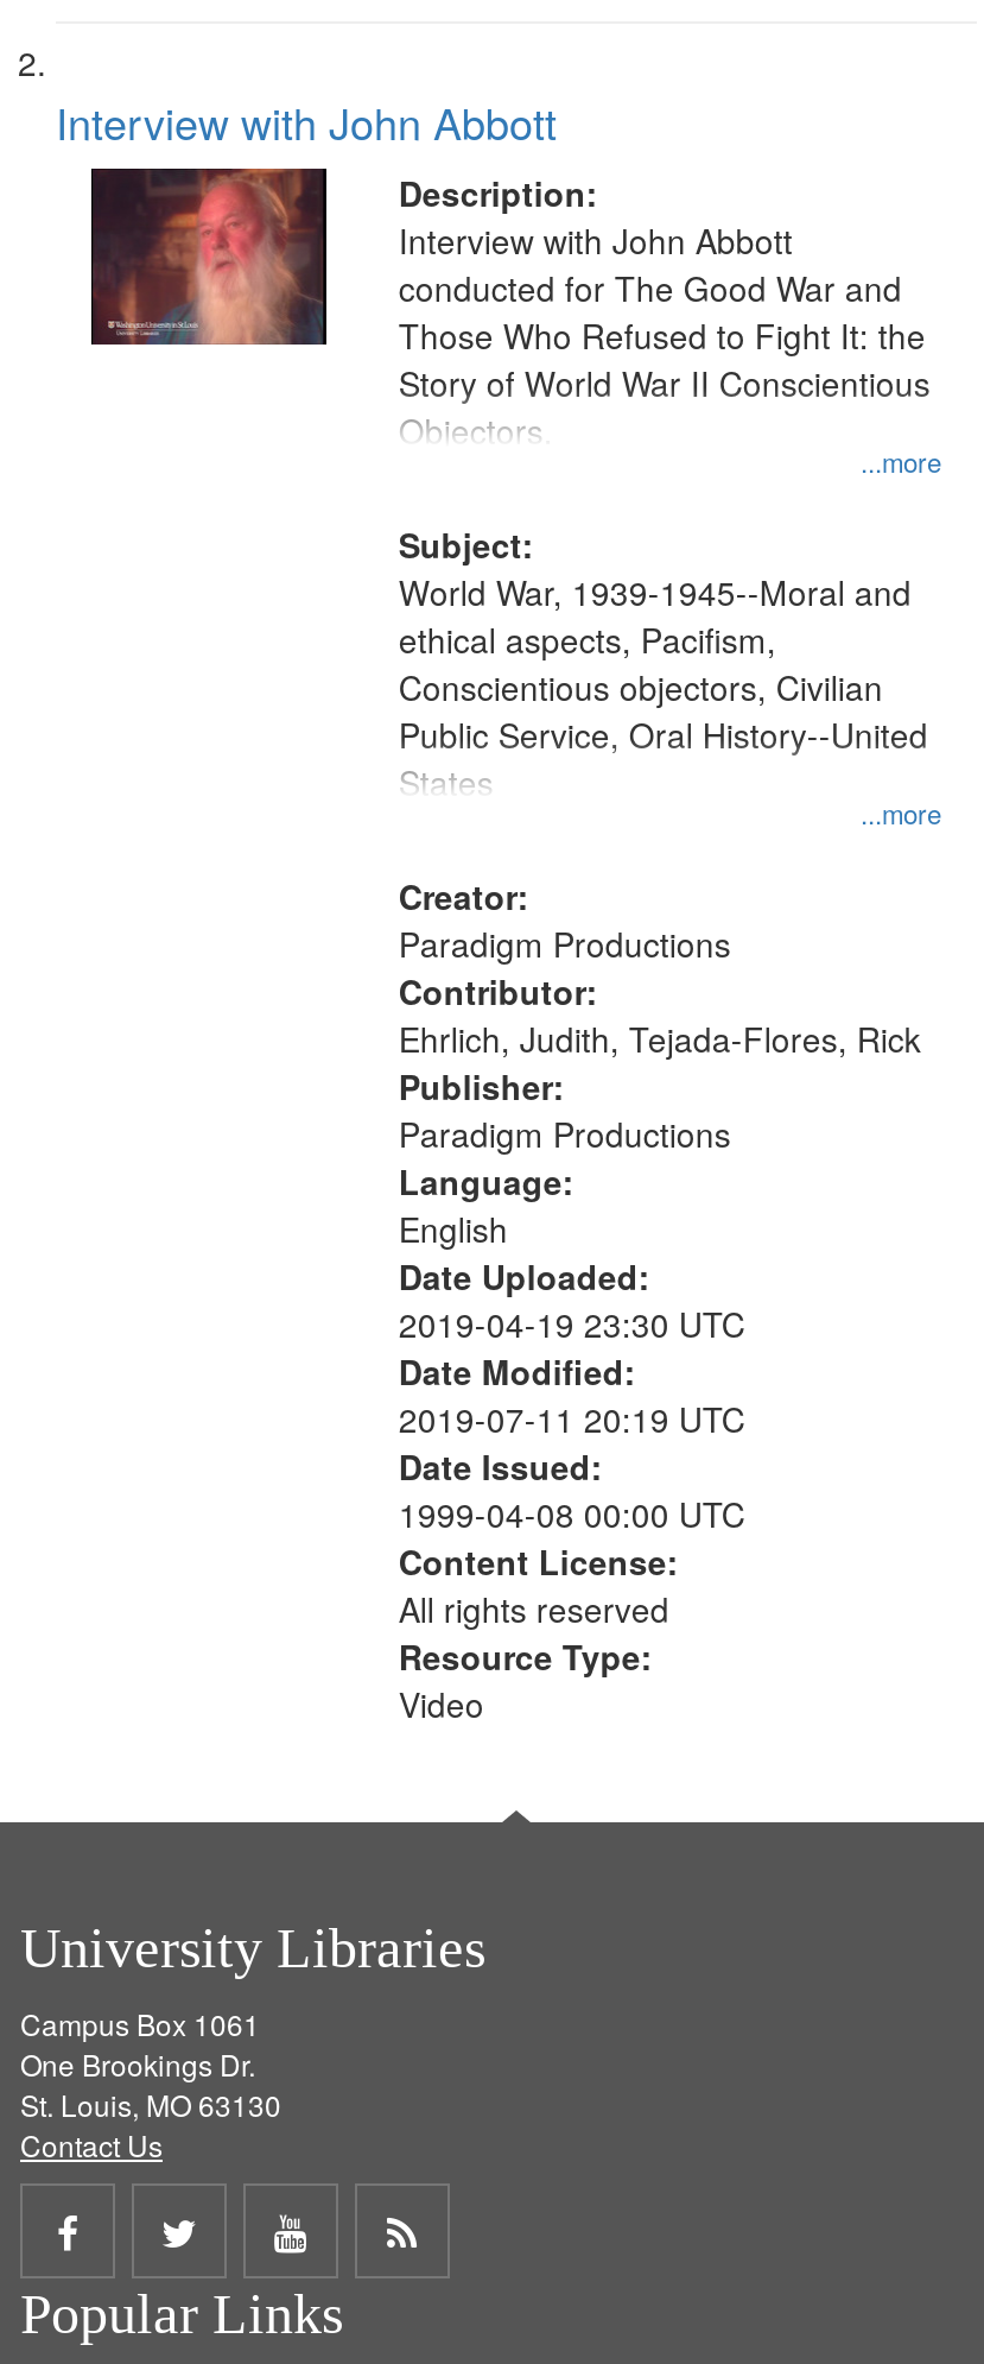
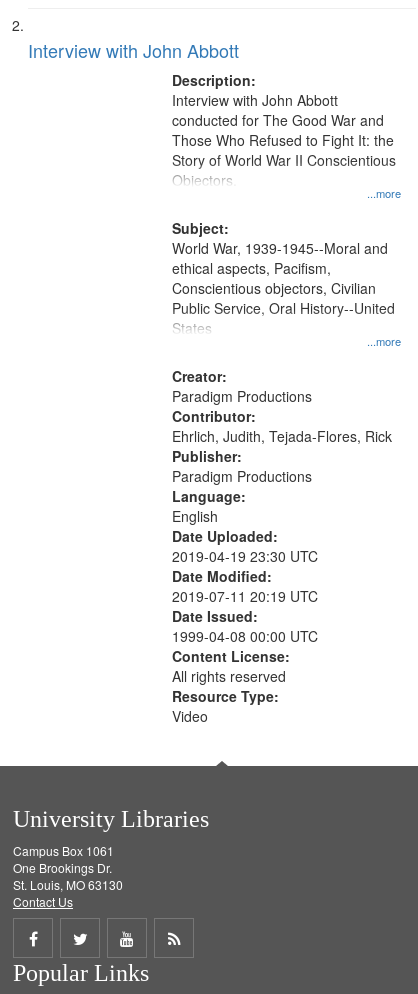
- [image]
